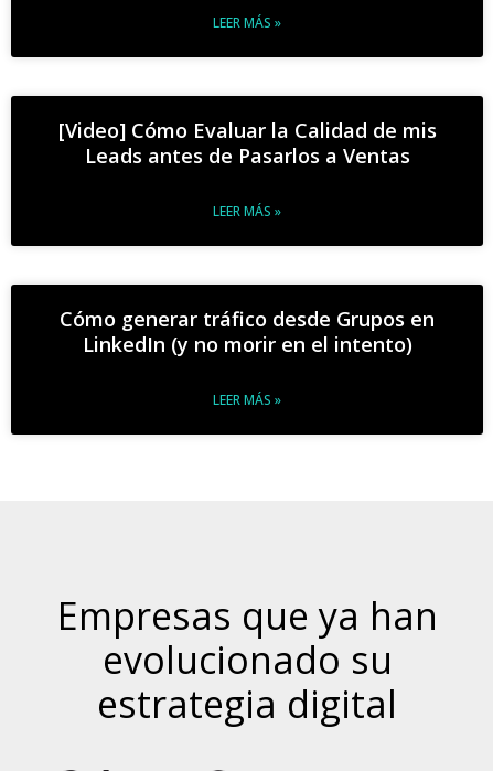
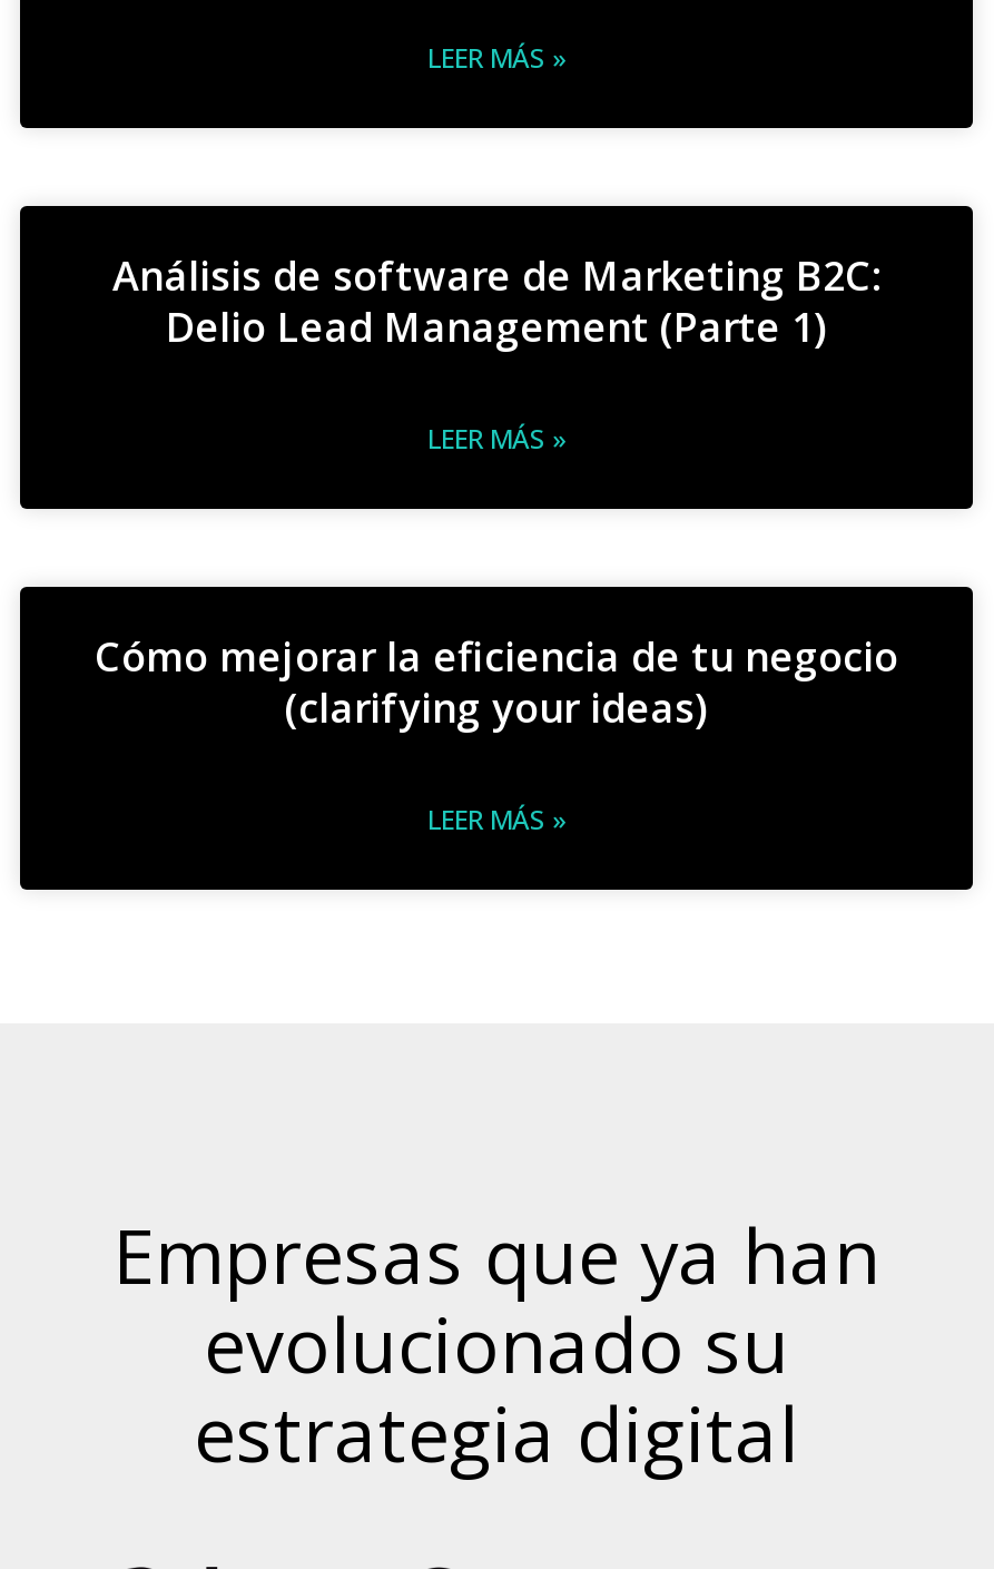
- [Video] Cómo Evaluar la Calidad de mis
- Leads antes de Pasarlos a Ventas
+ Análisis de software de Marketing B2C:
+ Delio Lead Management (Parte 1)

- Cómo generar tráfico desde Grupos en
- LinkedIn (y no morir en el intento)
+ Cómo mejorar la eficiencia de tu negocio
+ (clarifying your ideas)
